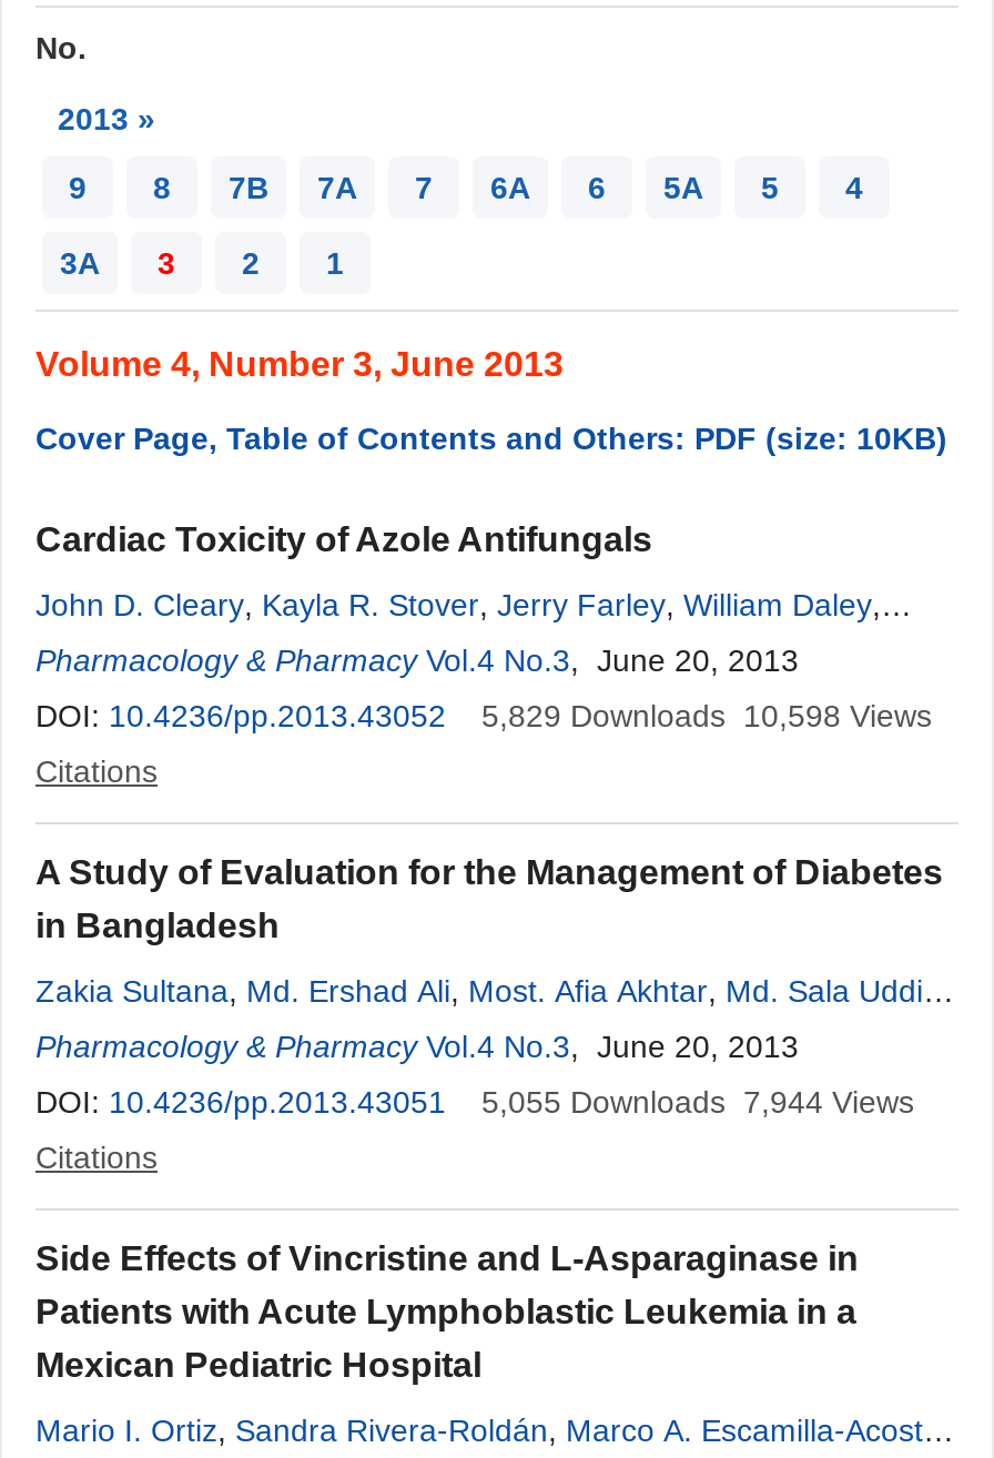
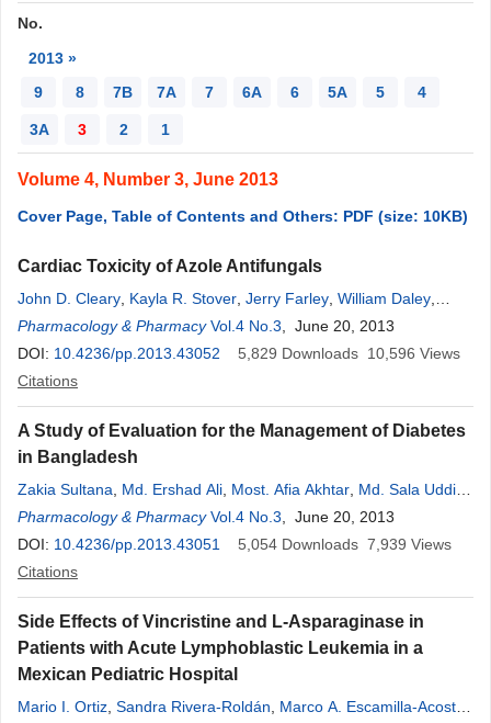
- 5,829 Downloads 10,598 Views
+ 5,829 Downloads 10,596 Views

- 5,055 Downloads 7,944 Views
+ 5,054 Downloads 7,939 Views
